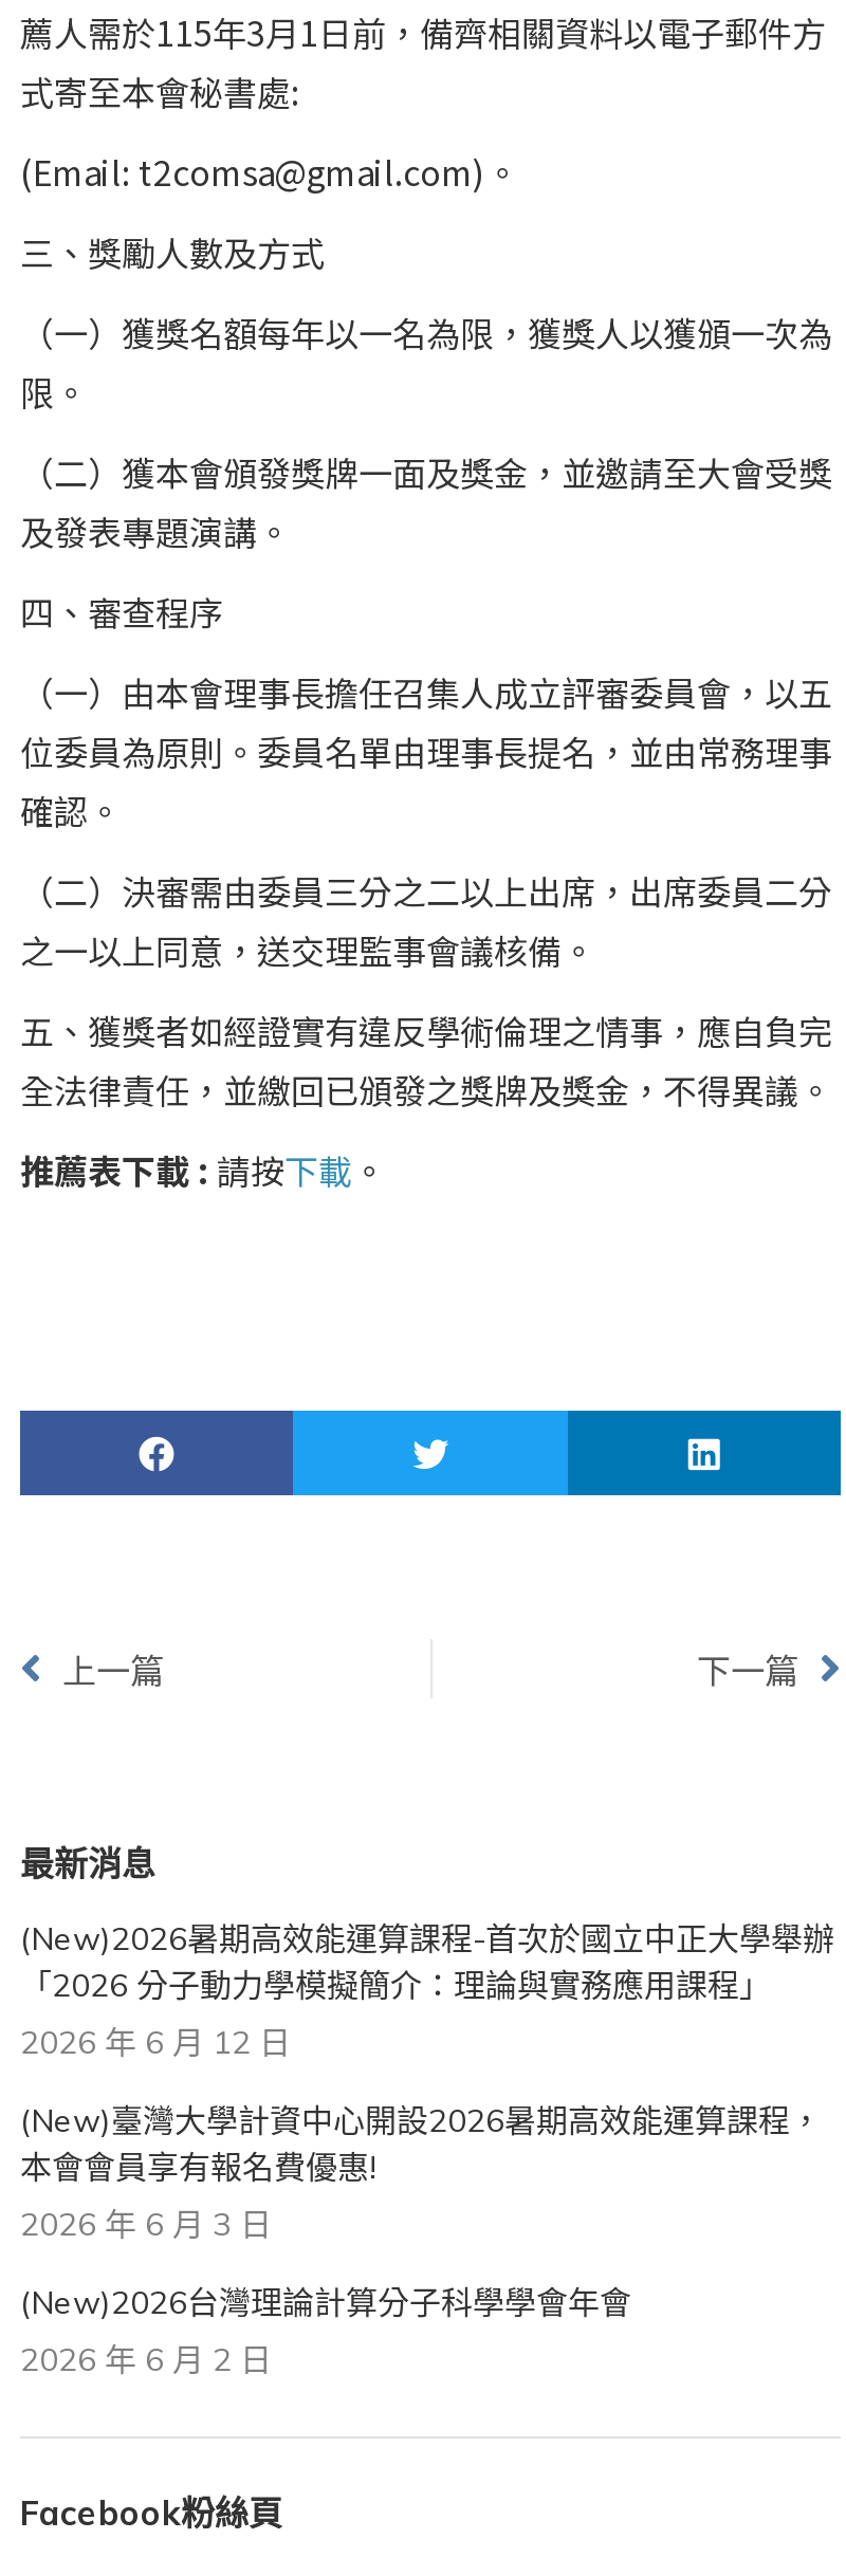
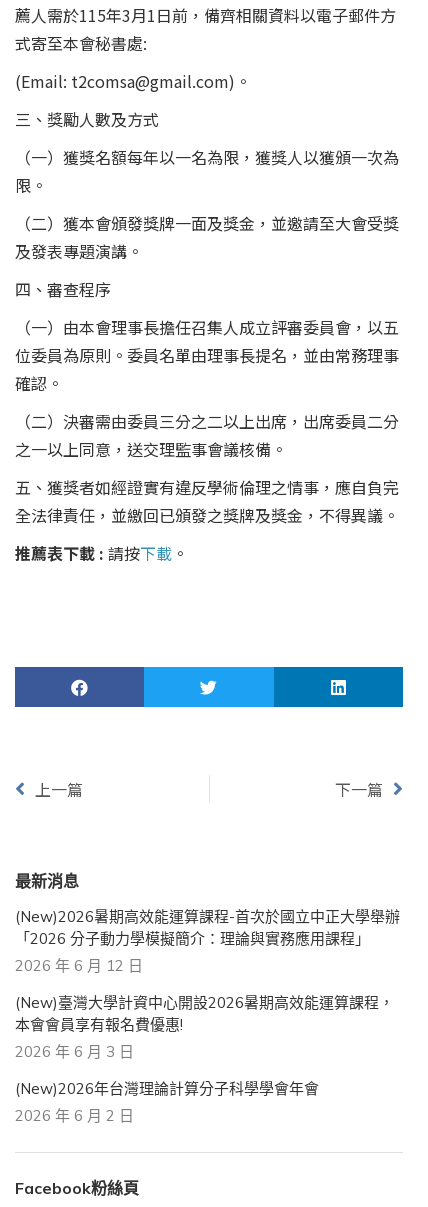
- (New)2026台灣理論計算分子科學學會年會
+ (New)2026年台灣理論計算分子科學學會年會
